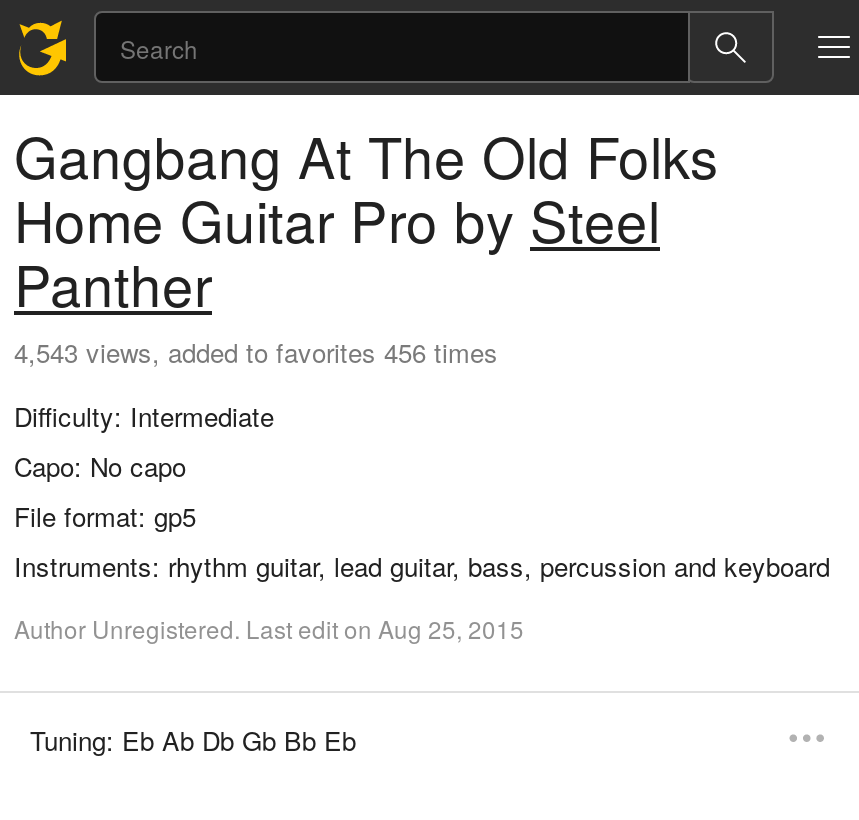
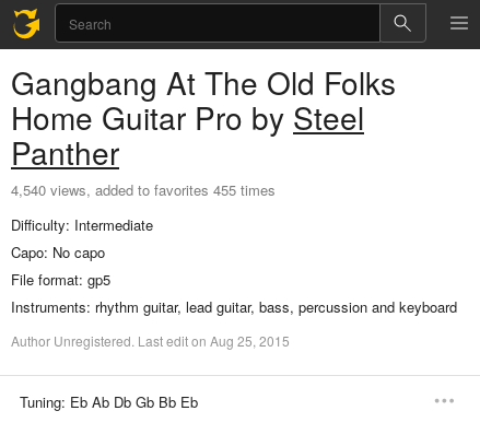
- 4,543 views, added to favorites 456 times
+ 4,540 views, added to favorites 455 times
